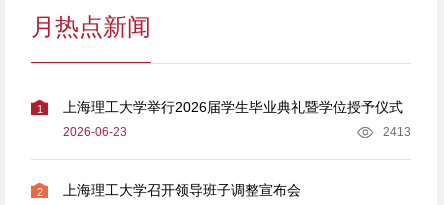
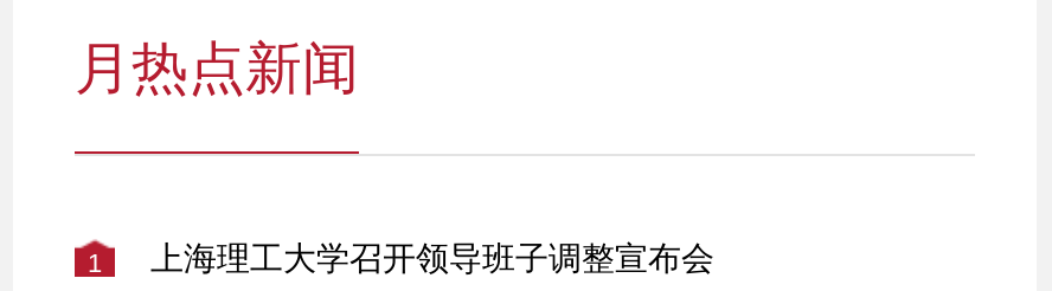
- 上海理工大学举行2026届学生毕业典礼暨学位授予仪式
- 2026-06-23
- 2413

- 2
